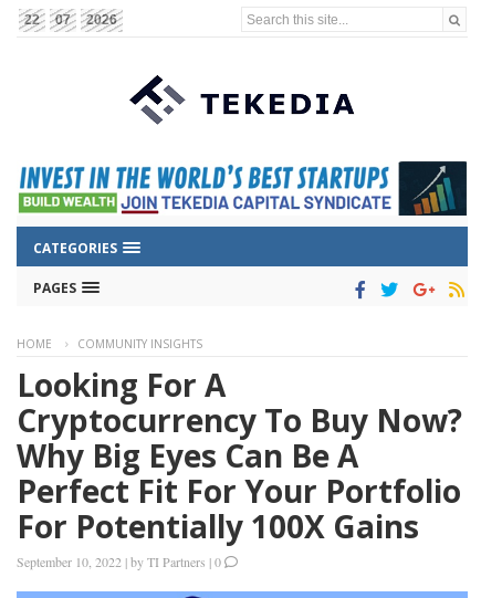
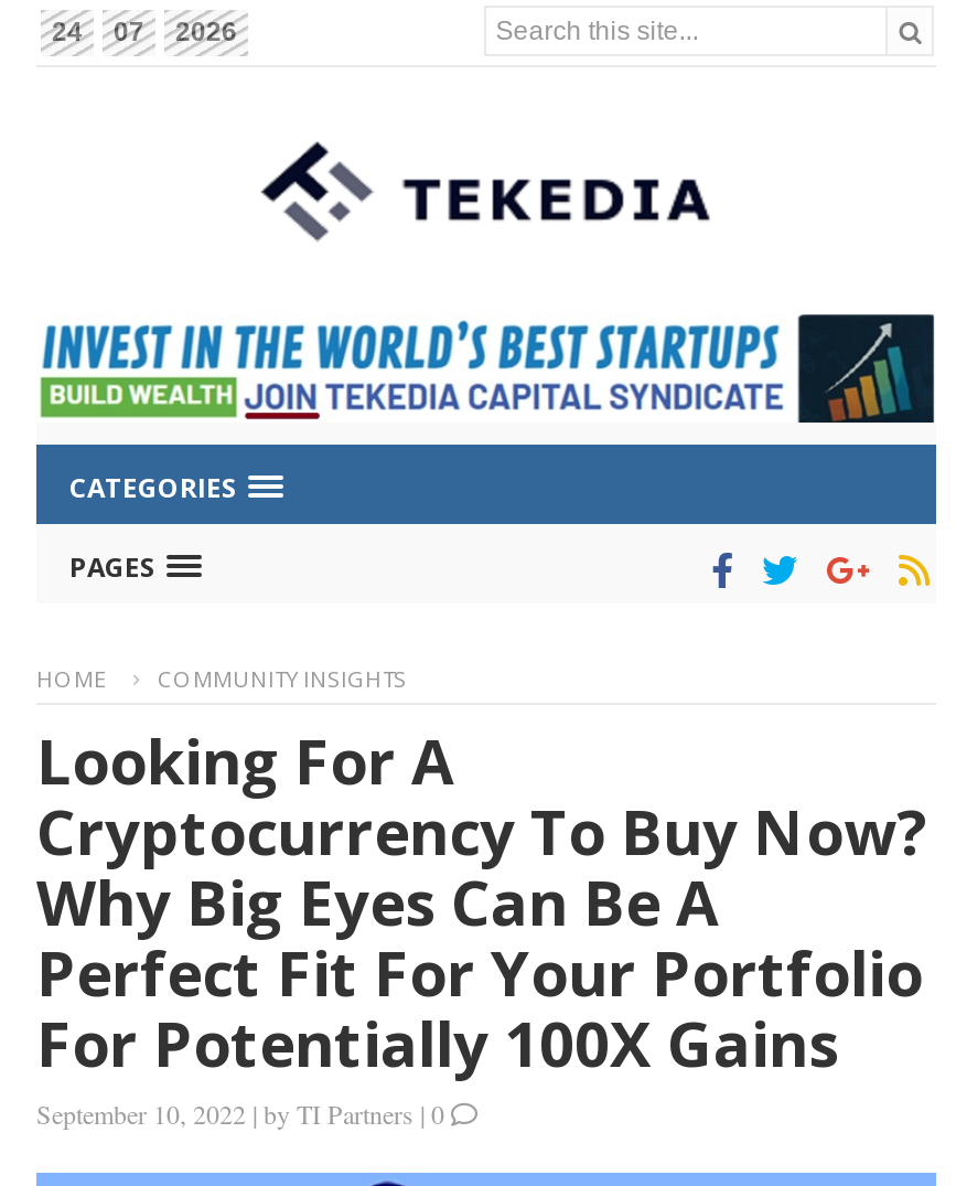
- 22 07 2026
+ 24 07 2026
